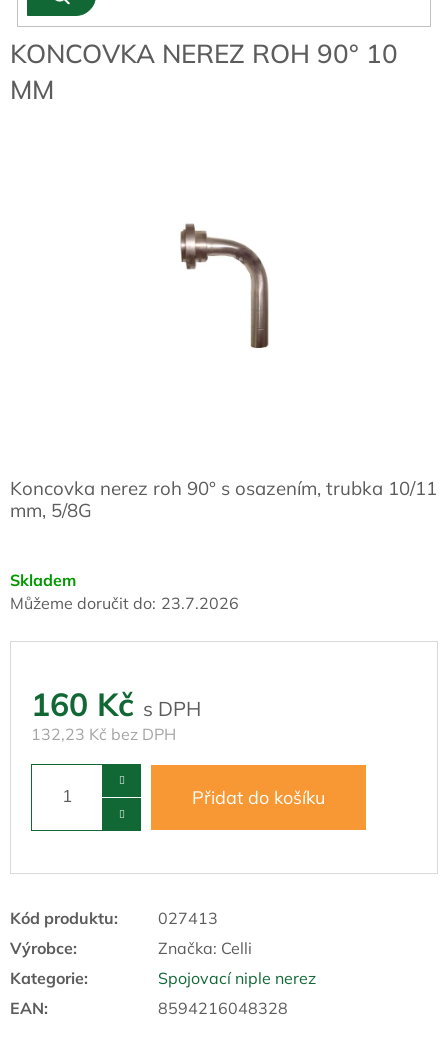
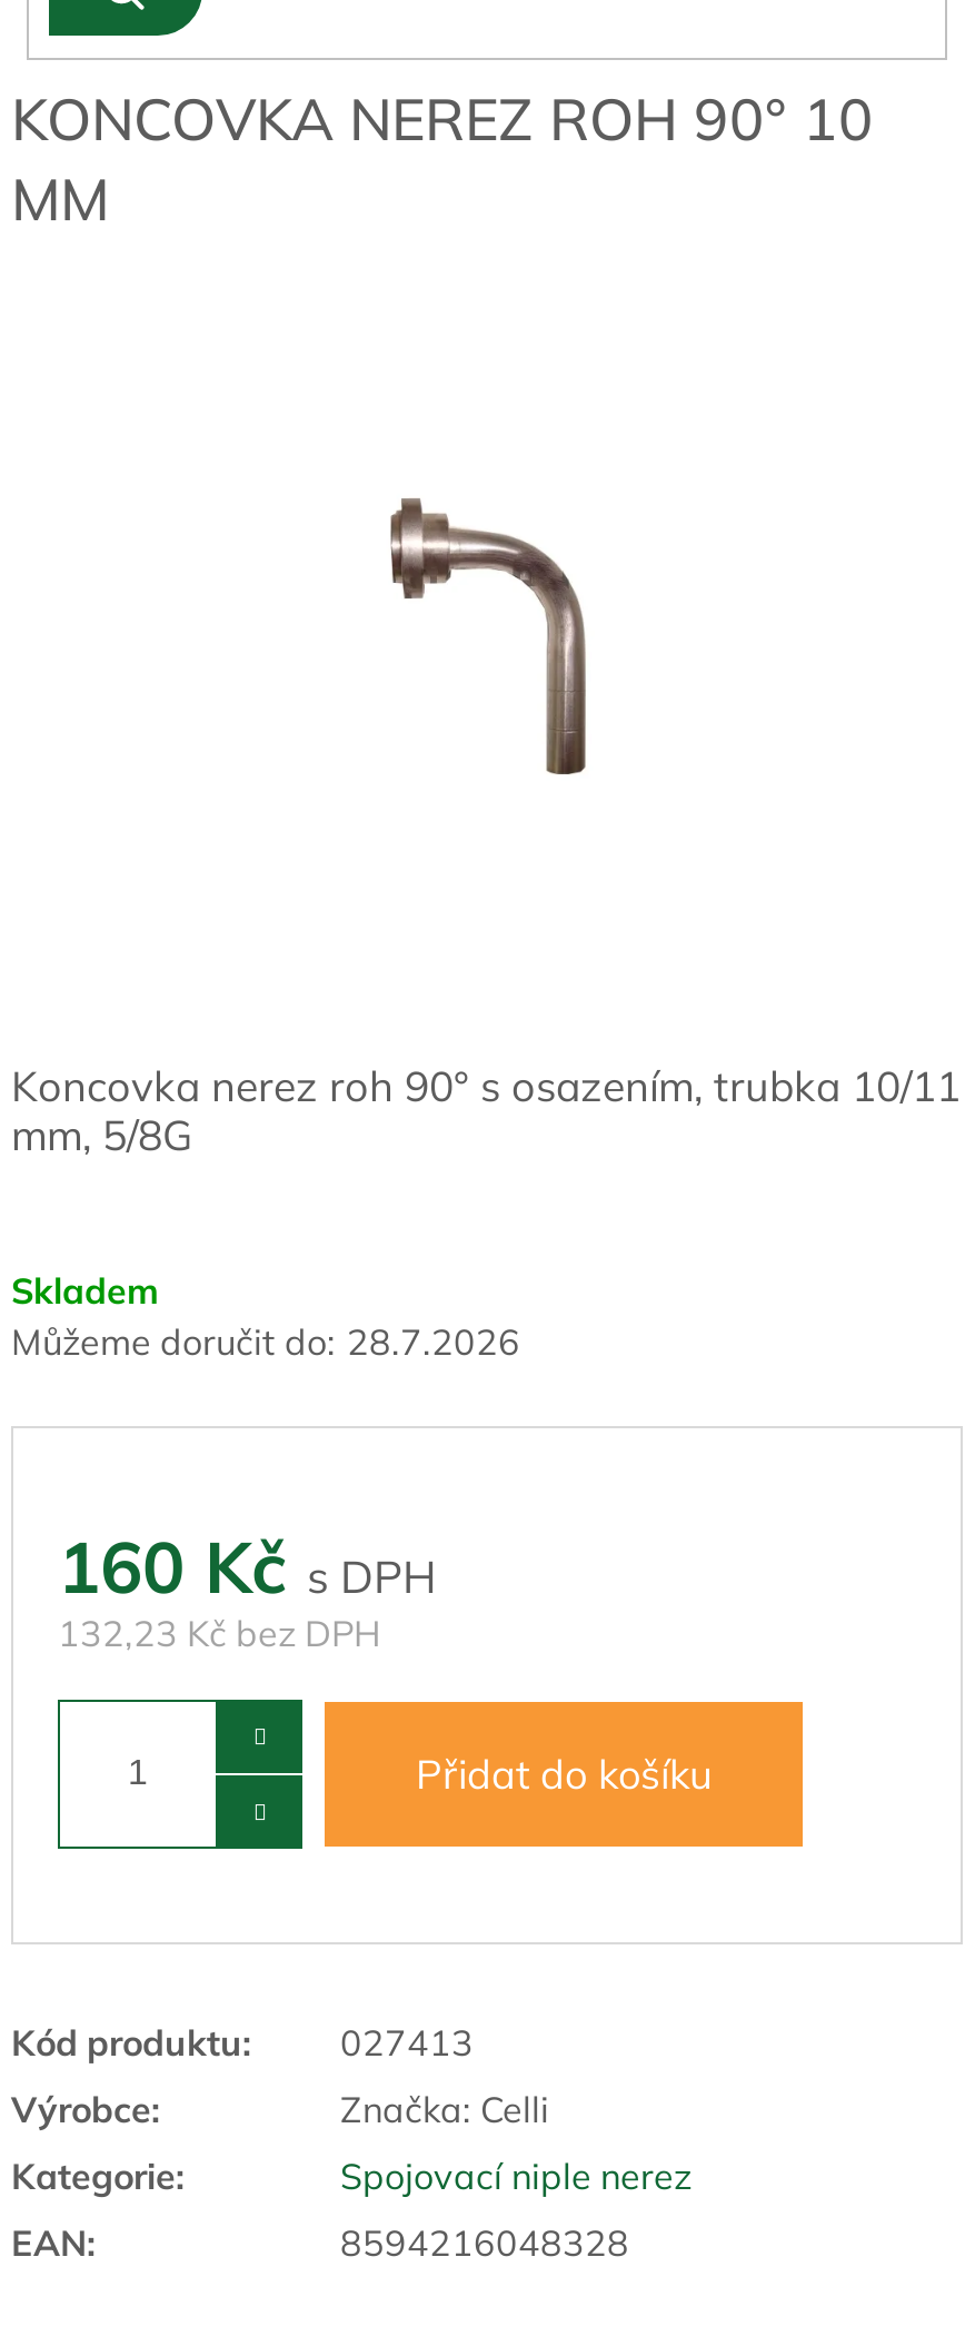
- Můžeme doručit do: 23.7.2026
+ Můžeme doručit do: 28.7.2026
